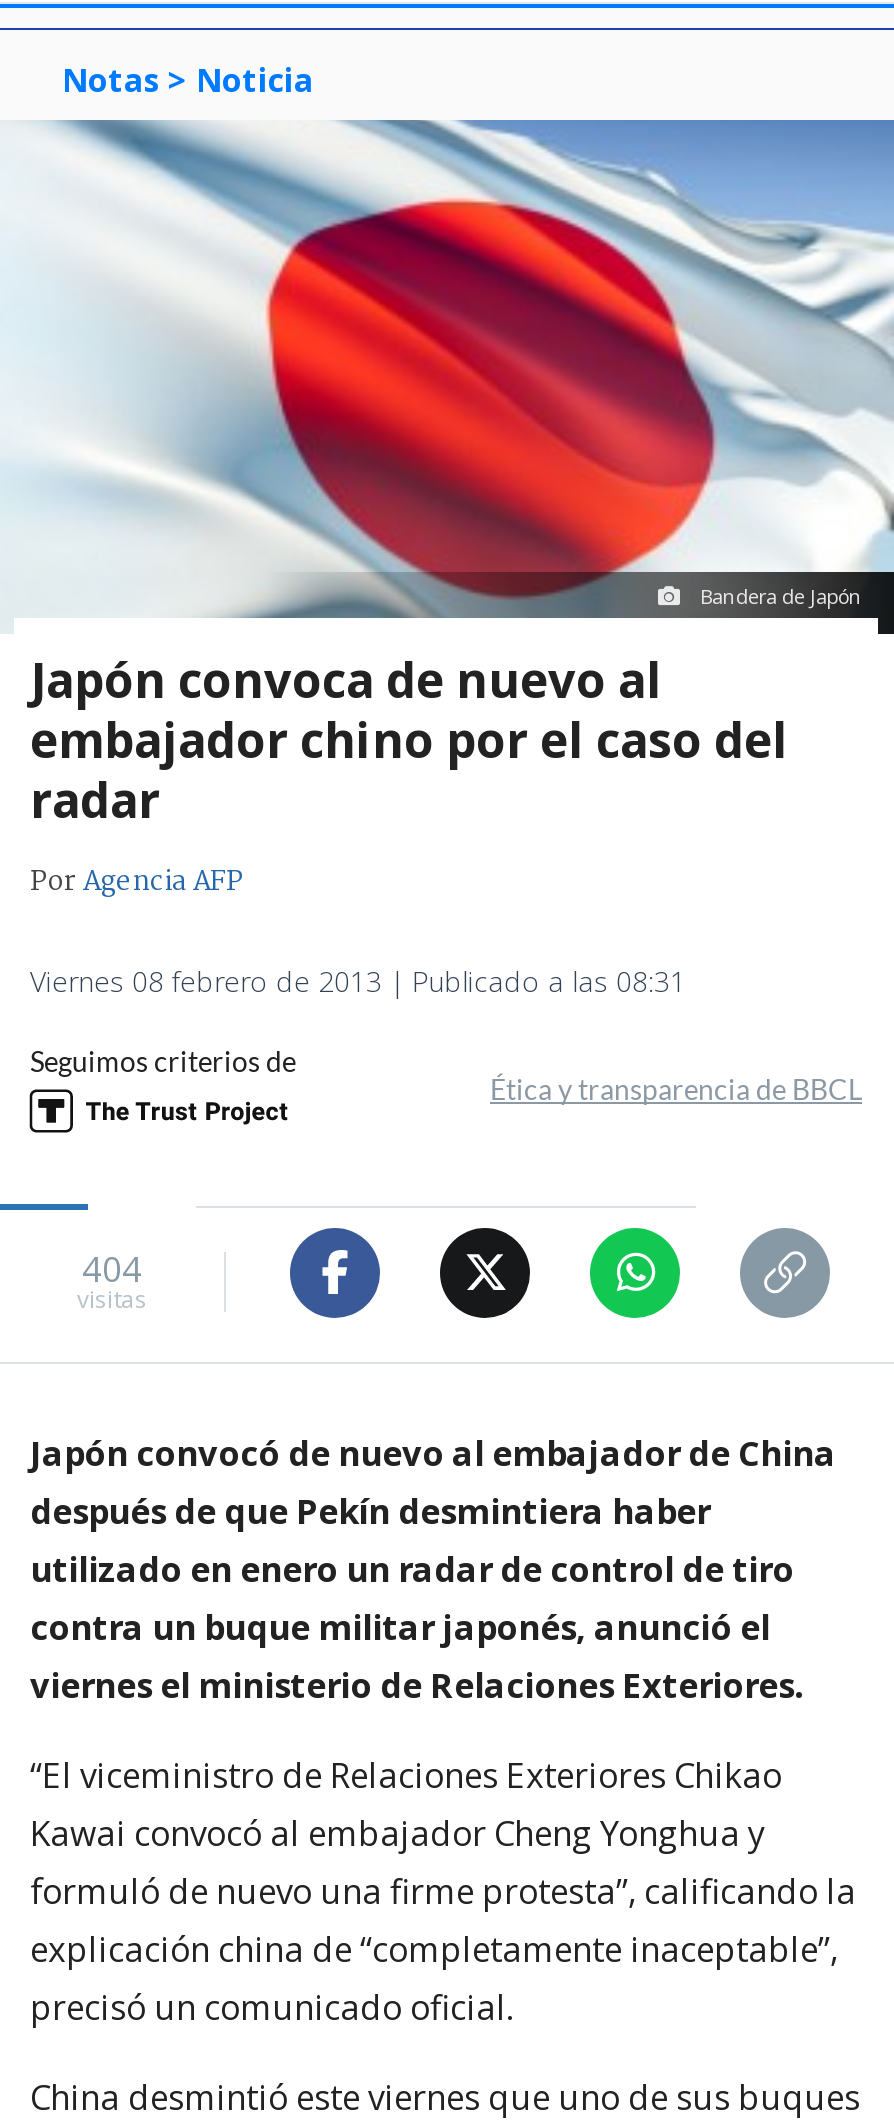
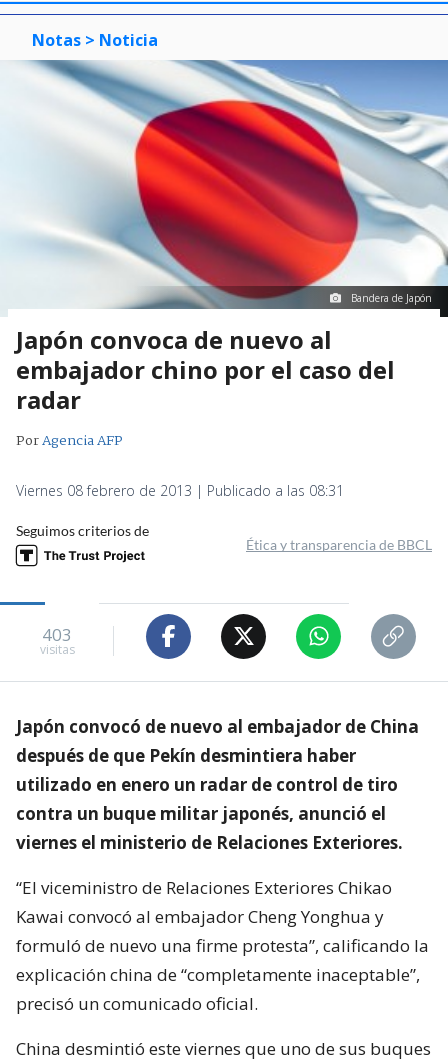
- 404
+ 403
